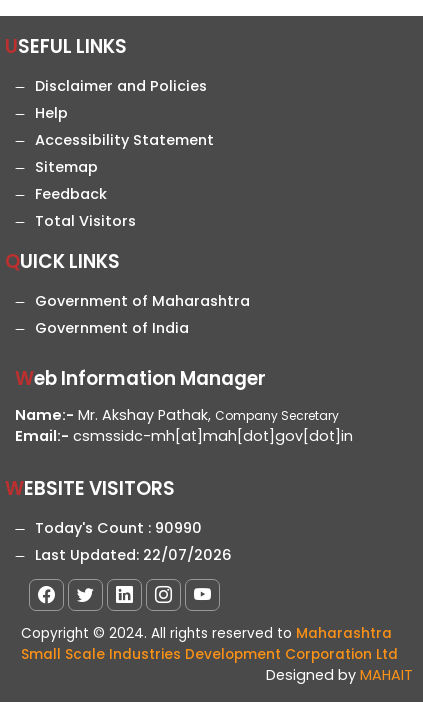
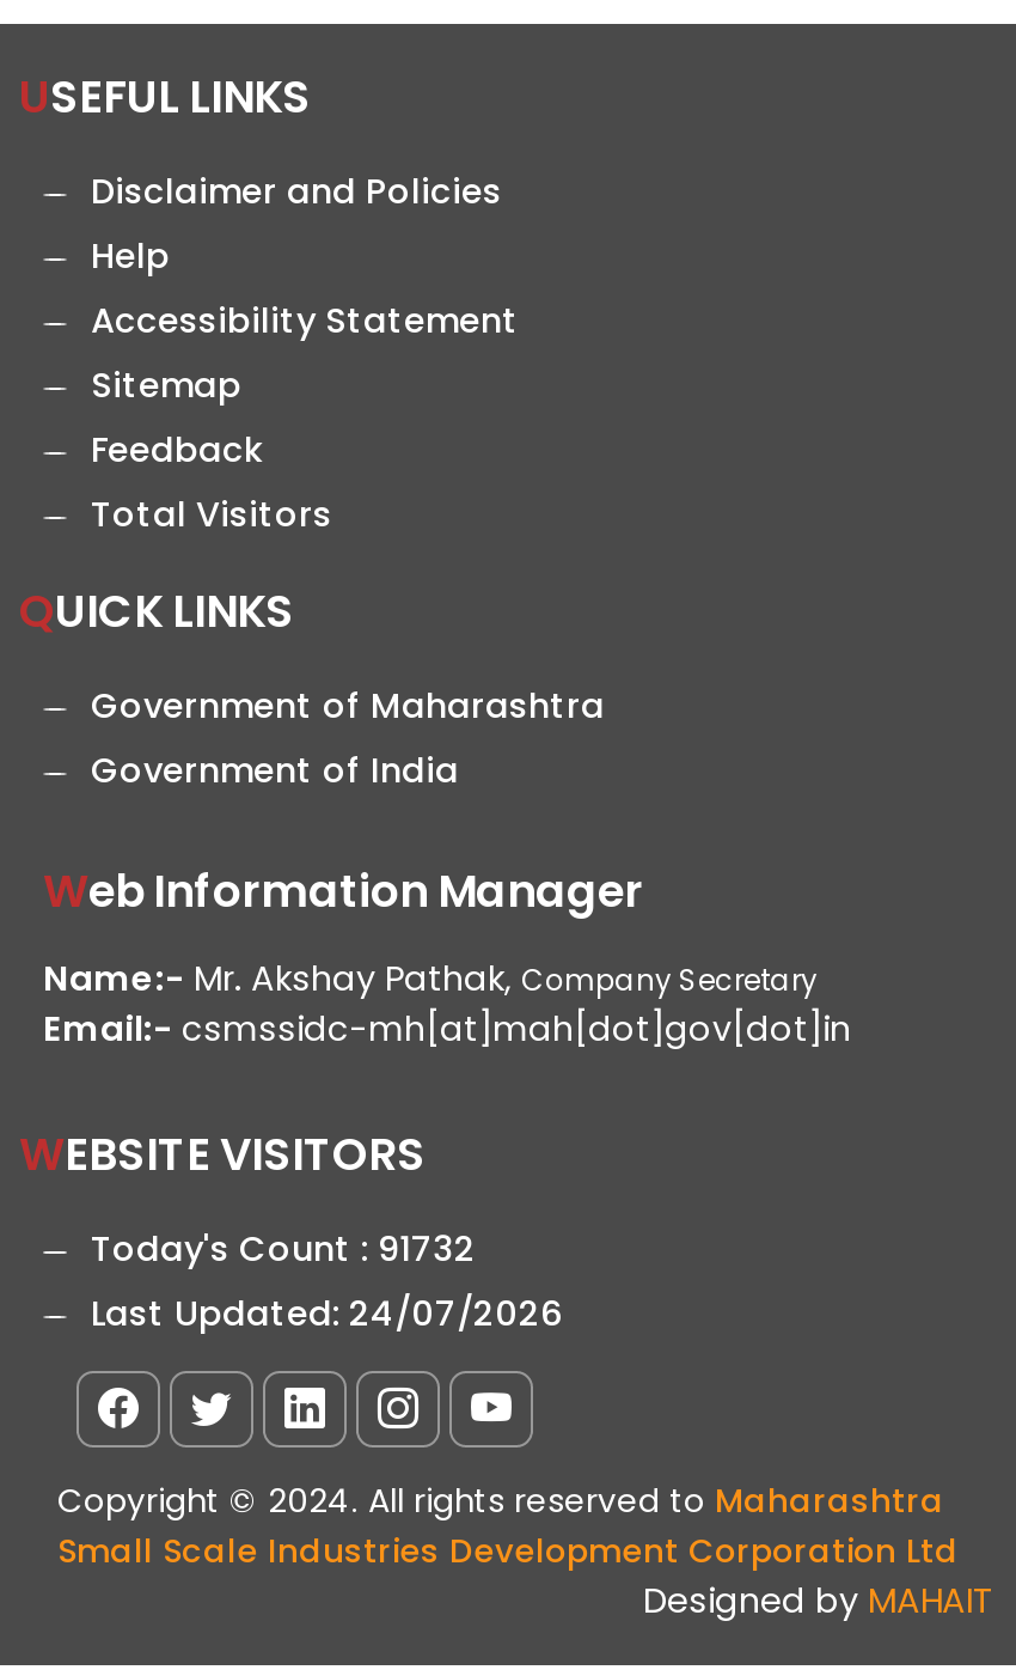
- Today's Count : 90990
+ Today's Count : 91732

- Last Updated: 22/07/2026
+ Last Updated: 24/07/2026
